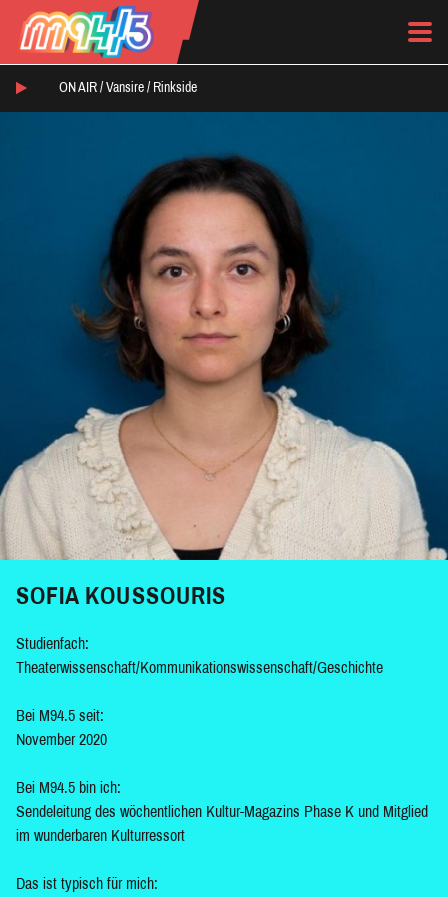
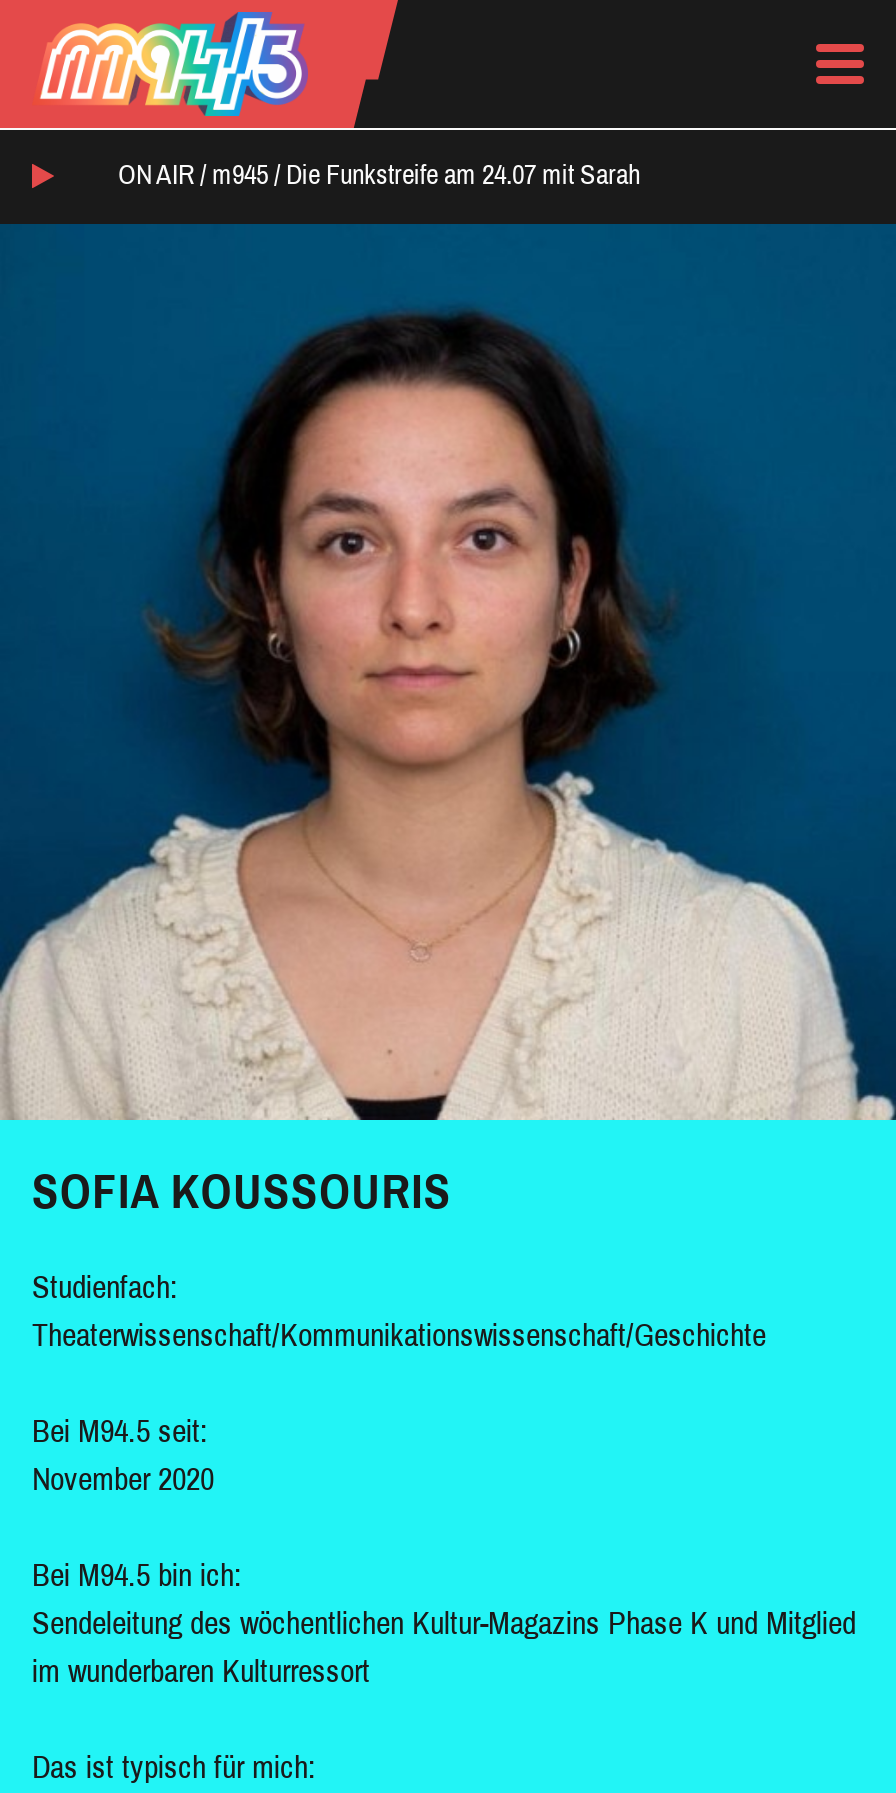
- ON AIR / Vansire / Rinkside
+ ON AIR / m945 / Die Funkstreife am 24.07 mit Sarah
